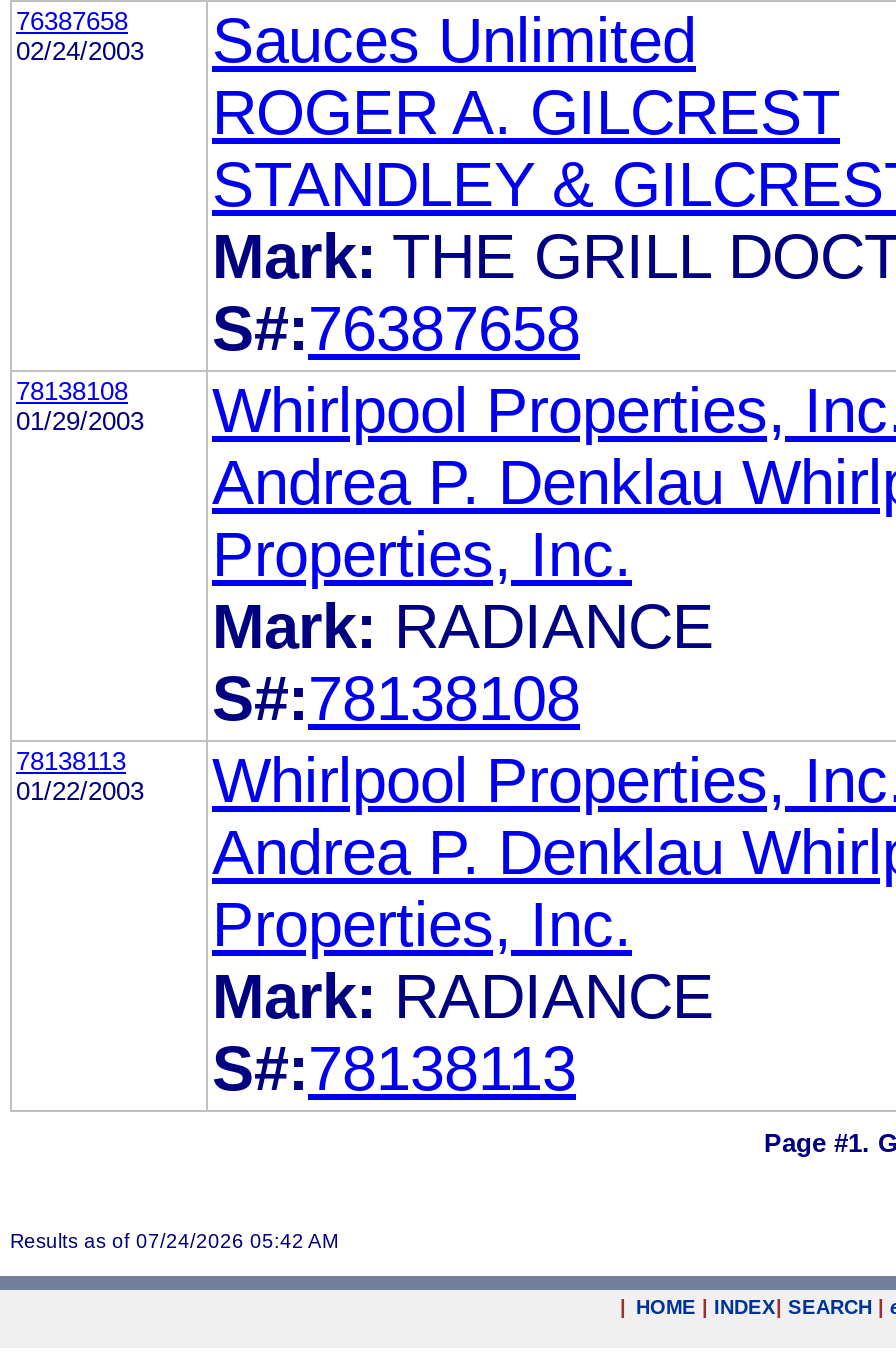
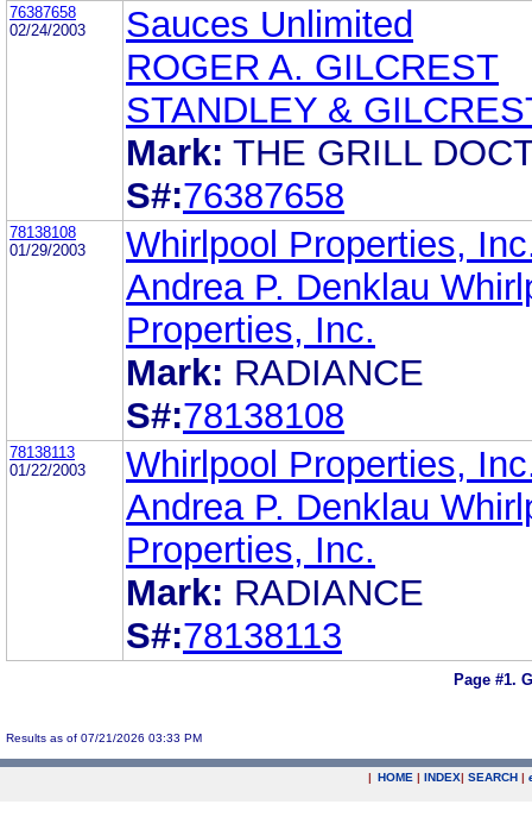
- Results as of 07/24/2026 05:42 AM
+ Results as of 07/21/2026 03:33 PM
